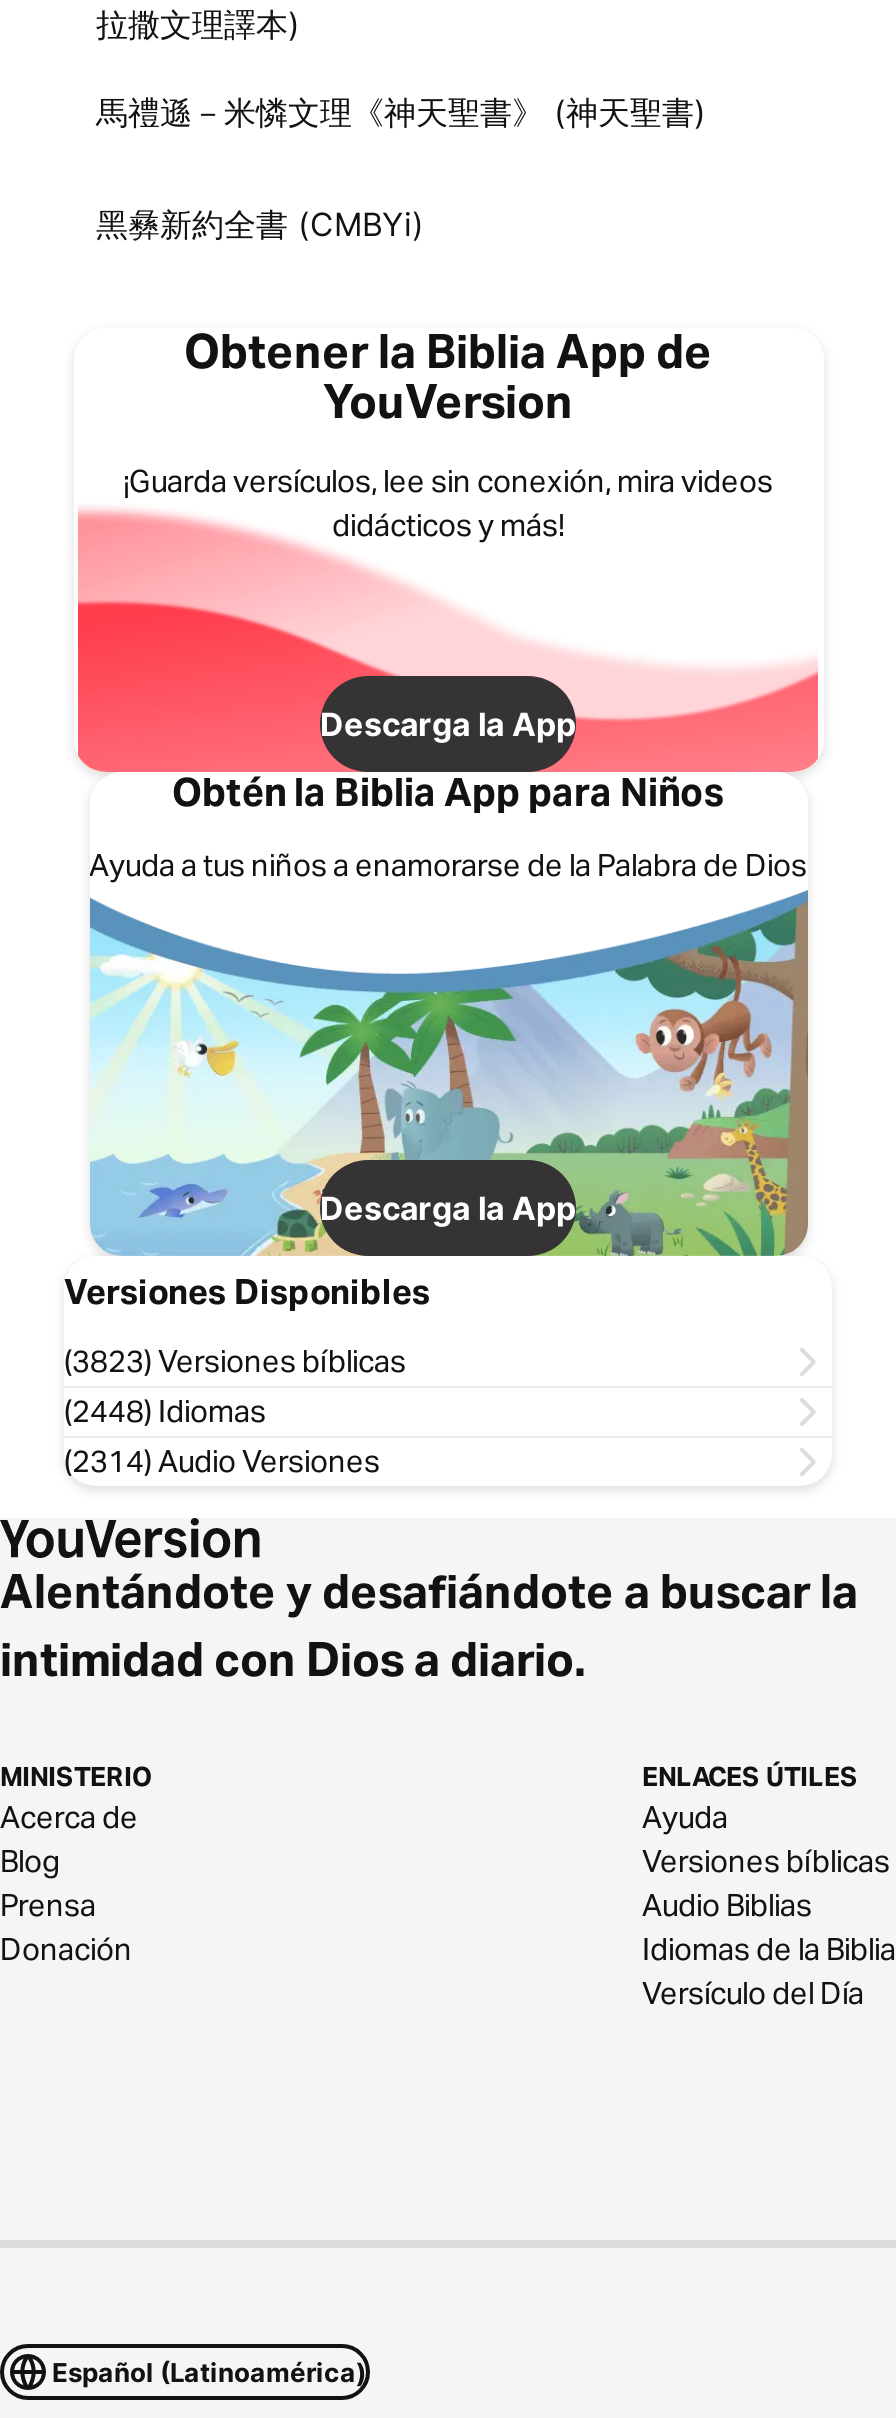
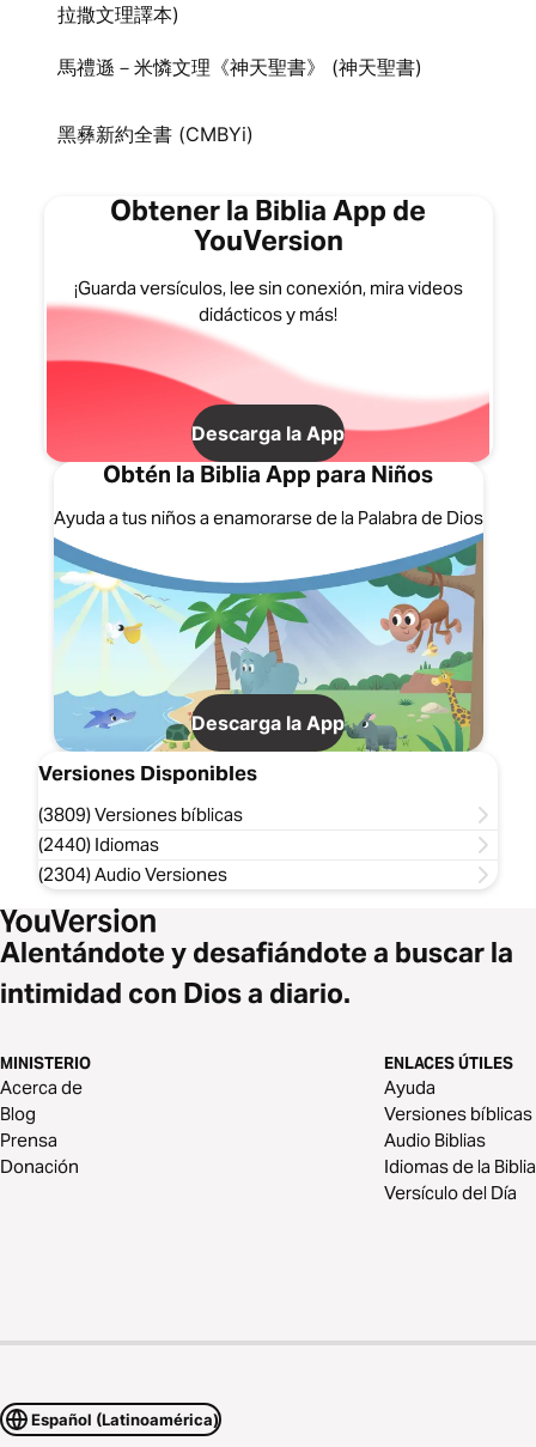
- (3823) Versiones bíblicas
+ (3809) Versiones bíblicas

- (2448) Idiomas
+ (2440) Idiomas

- (2314) Audio Versiones
+ (2304) Audio Versiones
